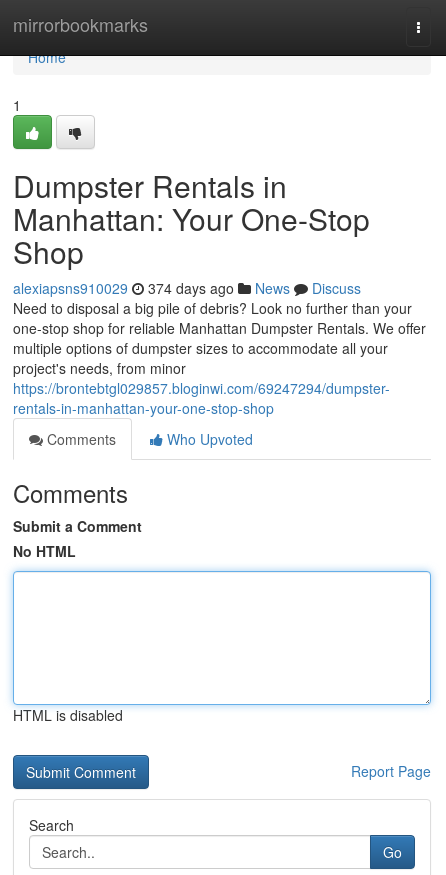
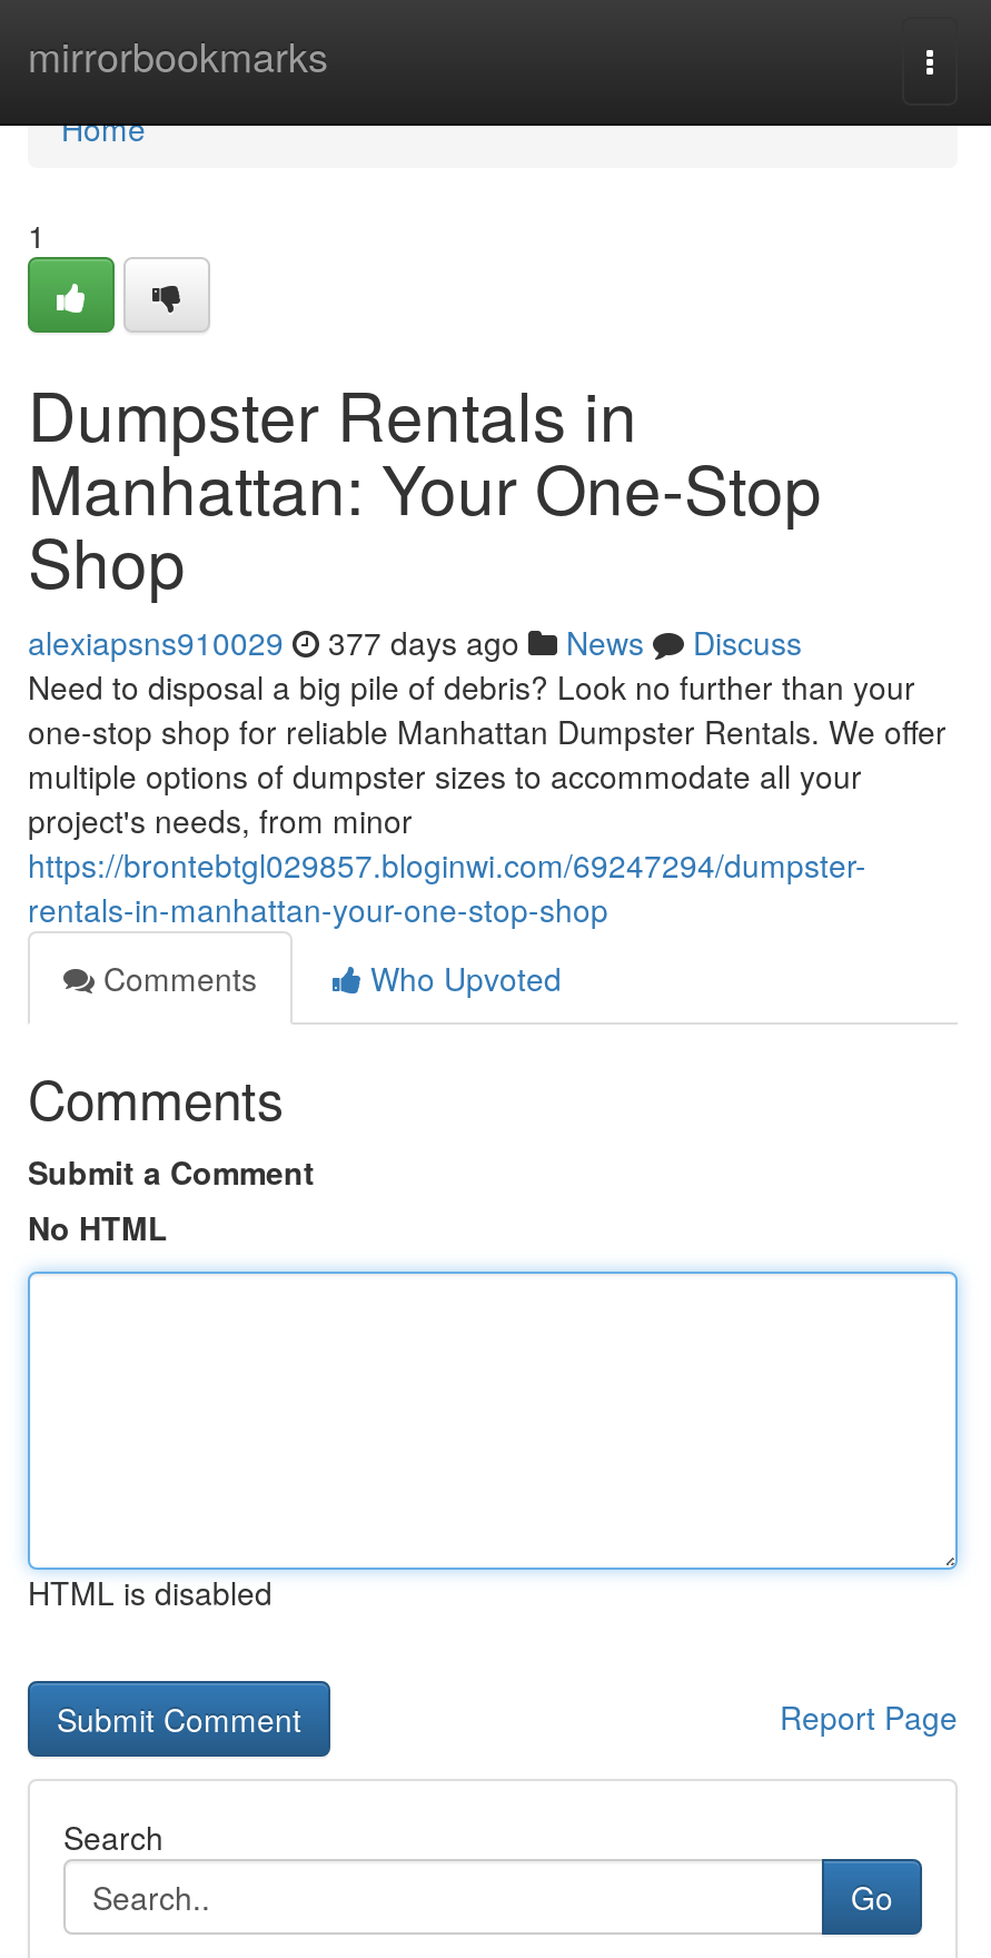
- alexiapsns910029 374 days ago News Discuss
+ alexiapsns910029 377 days ago News Discuss
